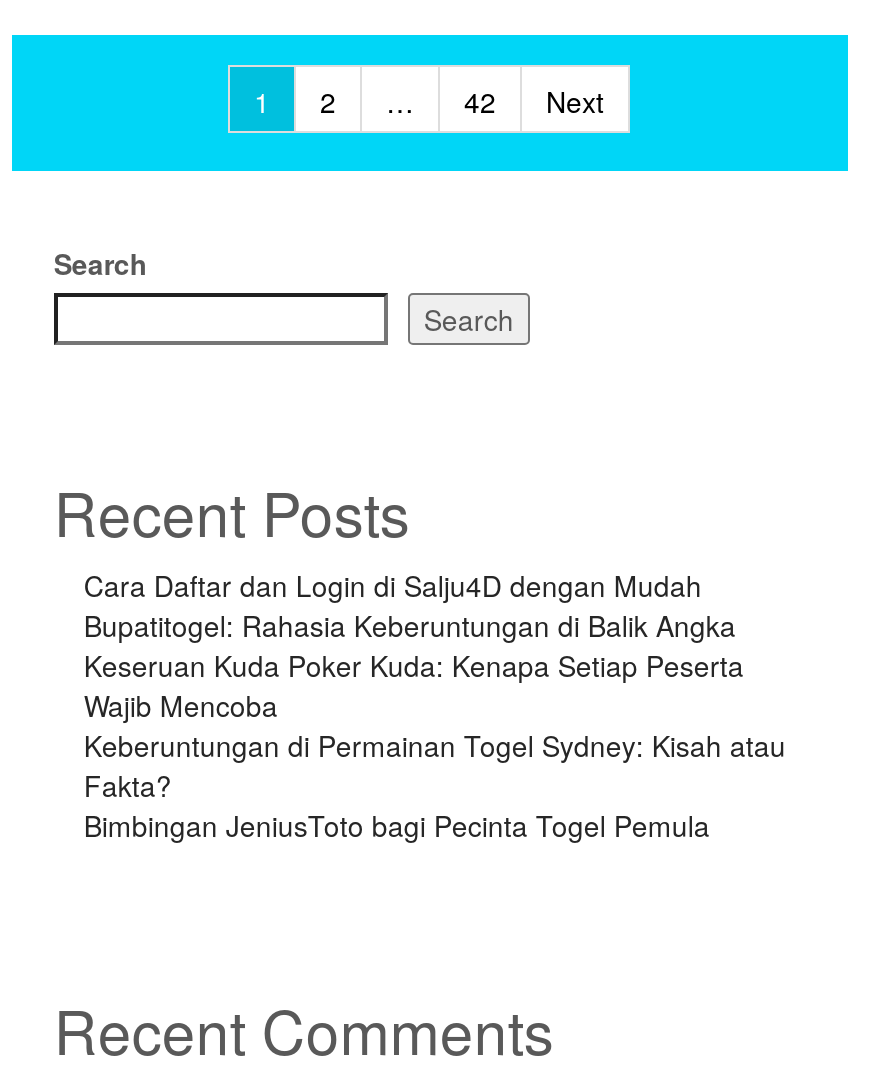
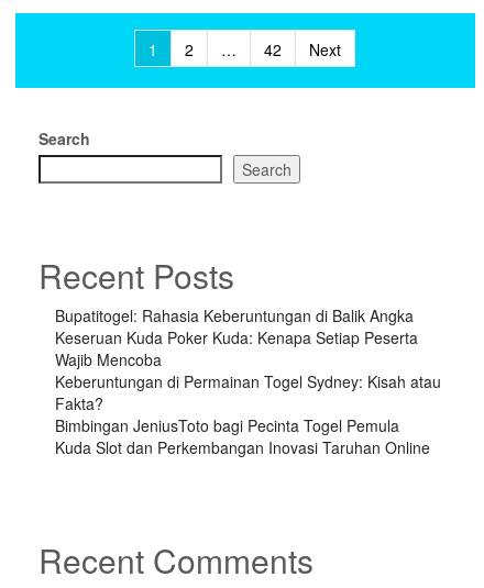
- Cara Daftar dan Login di Salju4D dengan Mudah

moved up: Bupatitogel: Rahasia Keberuntungan di Balik Angka | Keseruan Kuda Poker Kuda: Kenapa Setiap Peserta | Wajib Mencoba | Keberuntungan di Permainan Togel Sydney: Kisah atau | Fakta? | Bimbingan JeniusToto bagi Pecinta Togel Pemula

+ Kuda Slot dan Perkembangan Inovasi Taruhan Online
